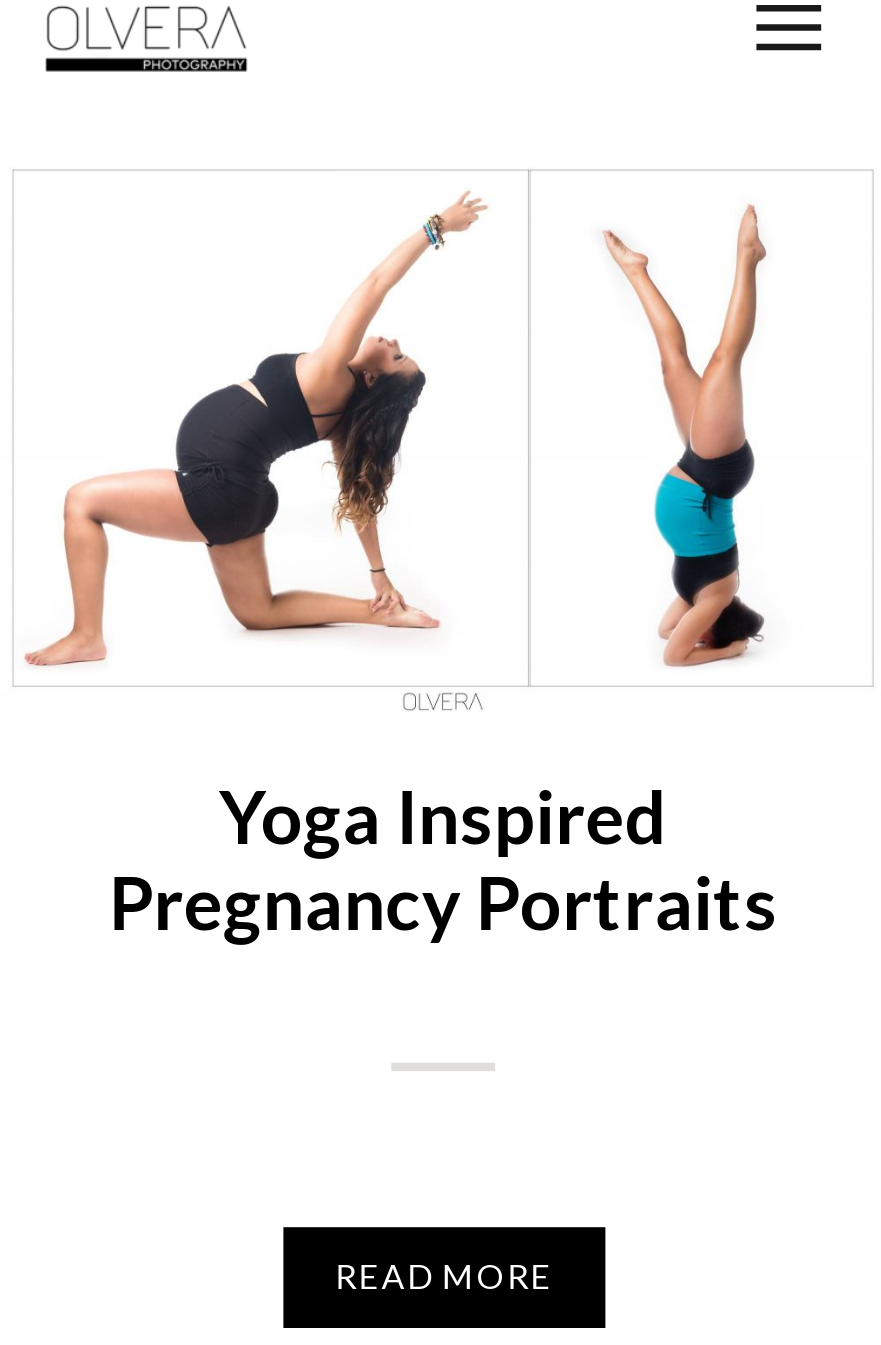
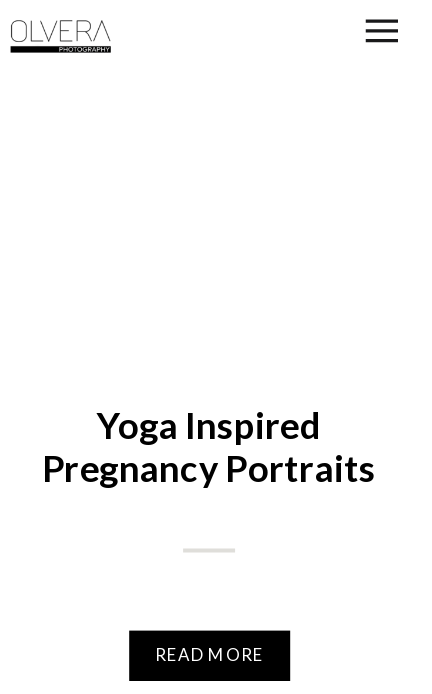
- [image]

- [image]
